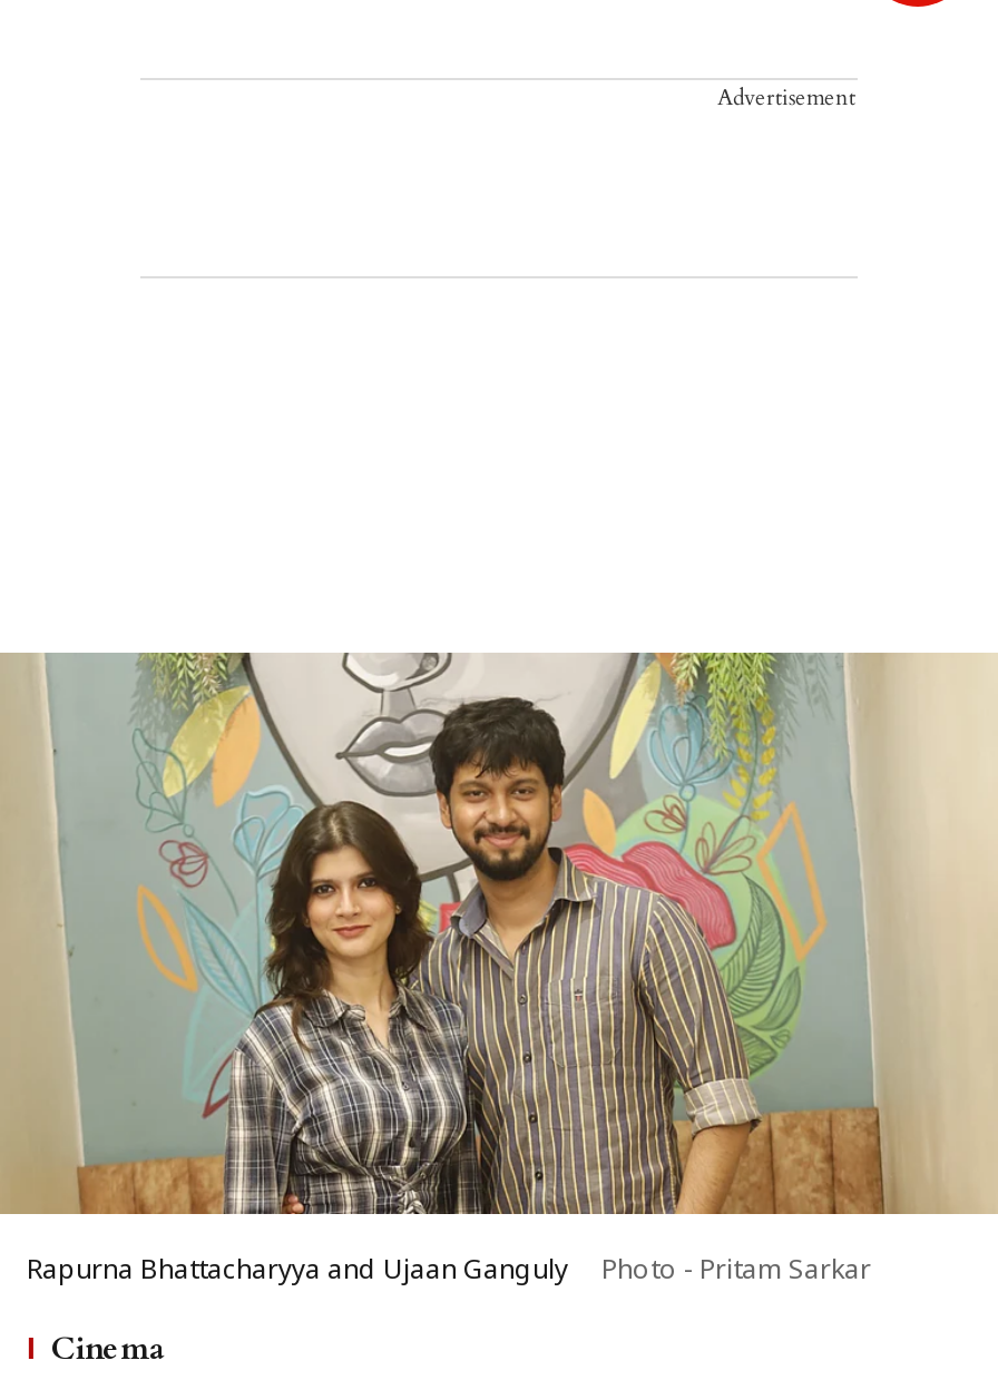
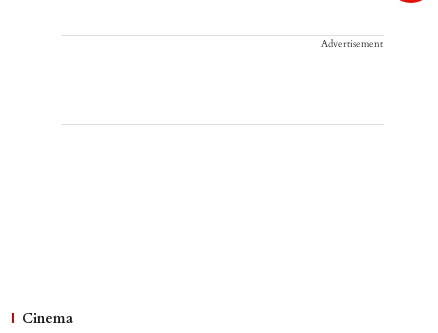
- [image]
- Rapurna Bhattacharyya and Ujaan Ganguly
- Photo - Pritam Sarkar
